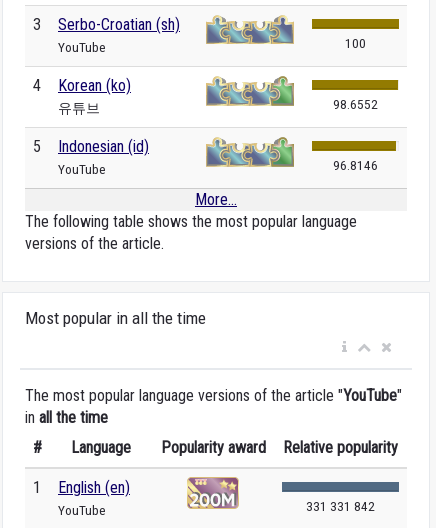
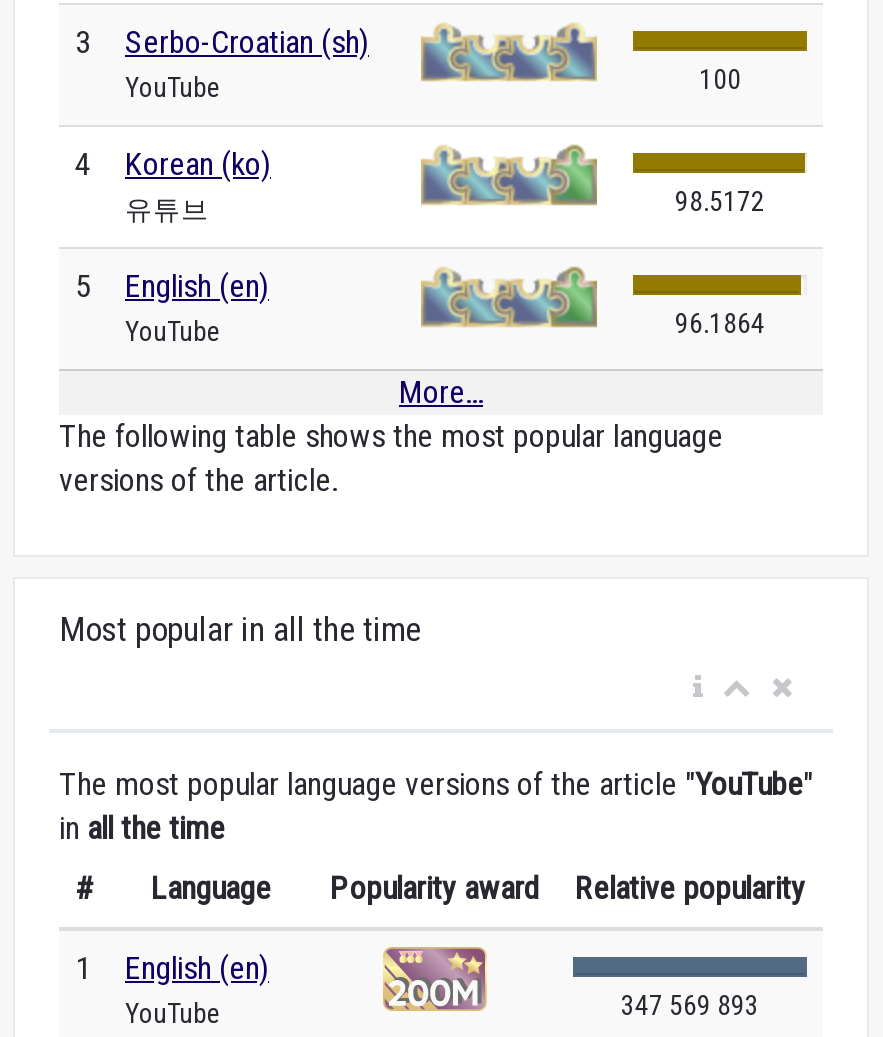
- 98.6552
+ 98.5172

- Indonesian (id)
+ English (en)

- 96.8146
+ 96.1864

- 331 331 842
+ 347 569 893
